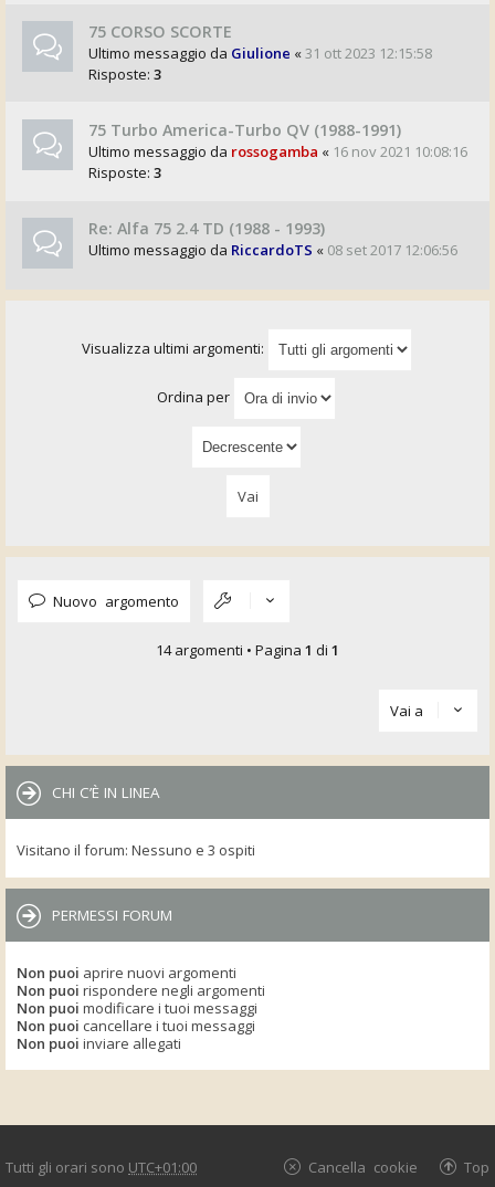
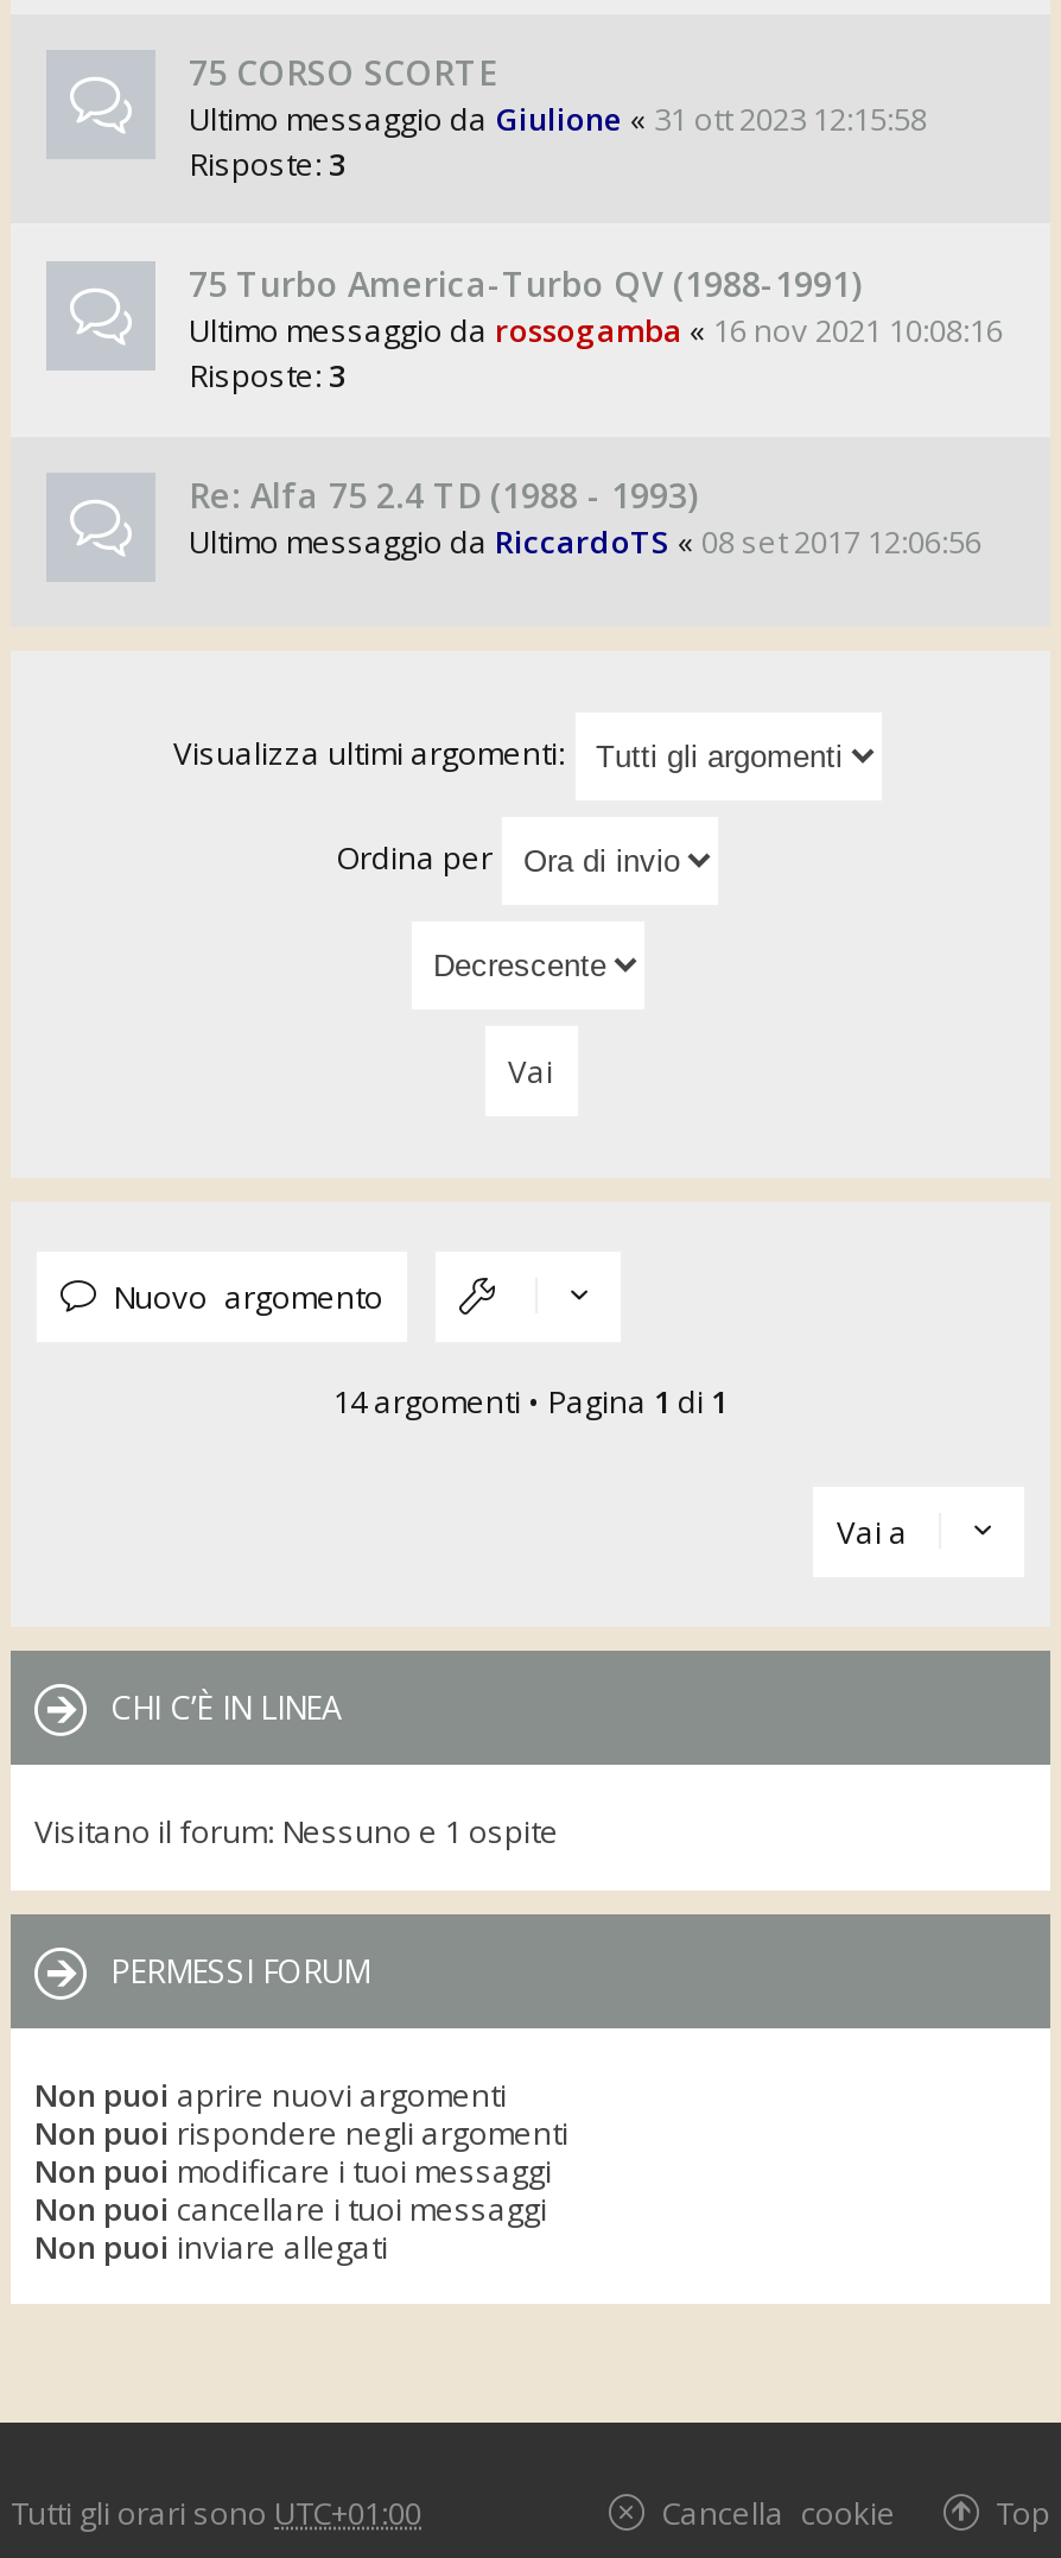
- Visitano il forum: Nessuno e 3 ospiti
+ Visitano il forum: Nessuno e 1 ospite
